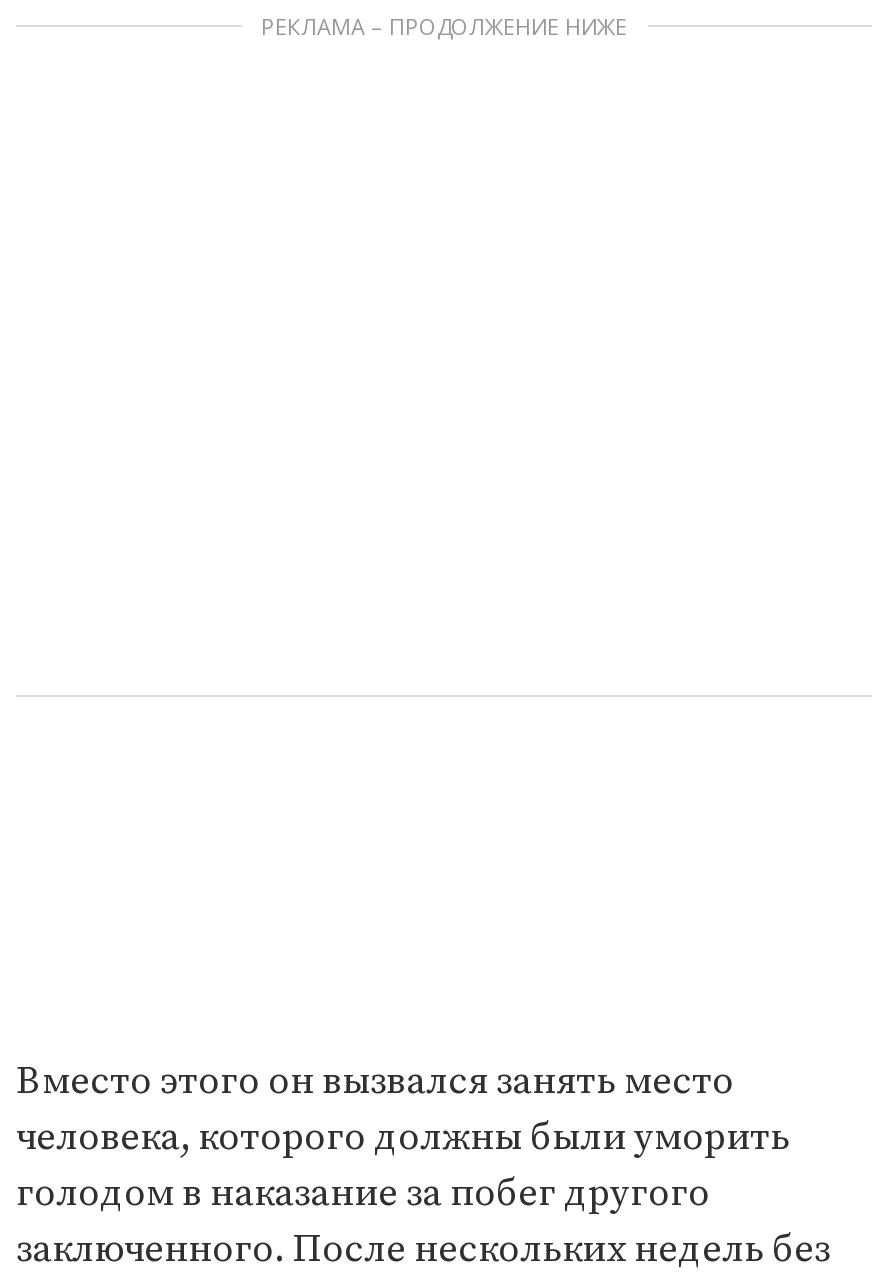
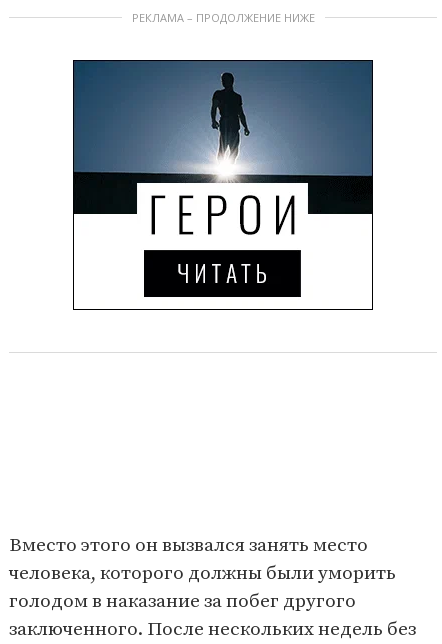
+ [image]
